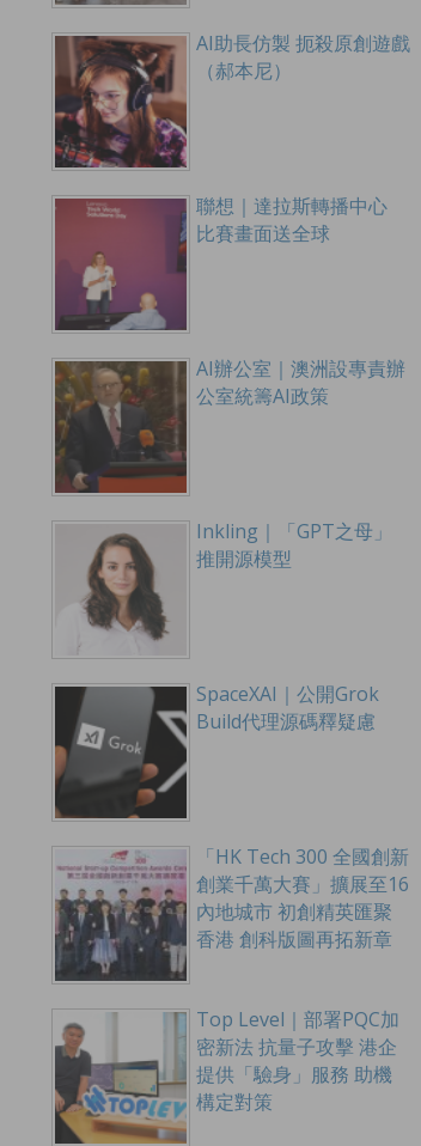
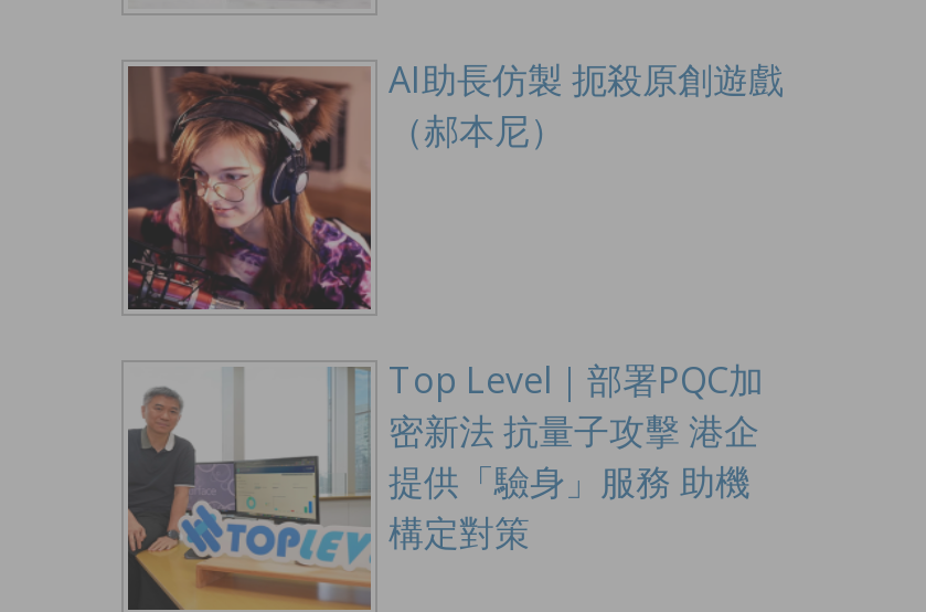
- [image]
- 聯想｜達拉斯轉播中心
- 比賽畫面送全球

- [image]
- AI辦公室｜澳洲設專責辦
- 公室統籌AI政策

- [image]
- Inkling｜「GPT之母」
- 推開源模型

- [image]
- SpaceXAI｜公開Grok
- Build代理源碼釋疑慮

- [image]
- 「HK Tech 300 全國創新
- 創業千萬大賽」擴展至16
- 內地城市 初創精英匯聚
- 香港 創科版圖再拓新章
